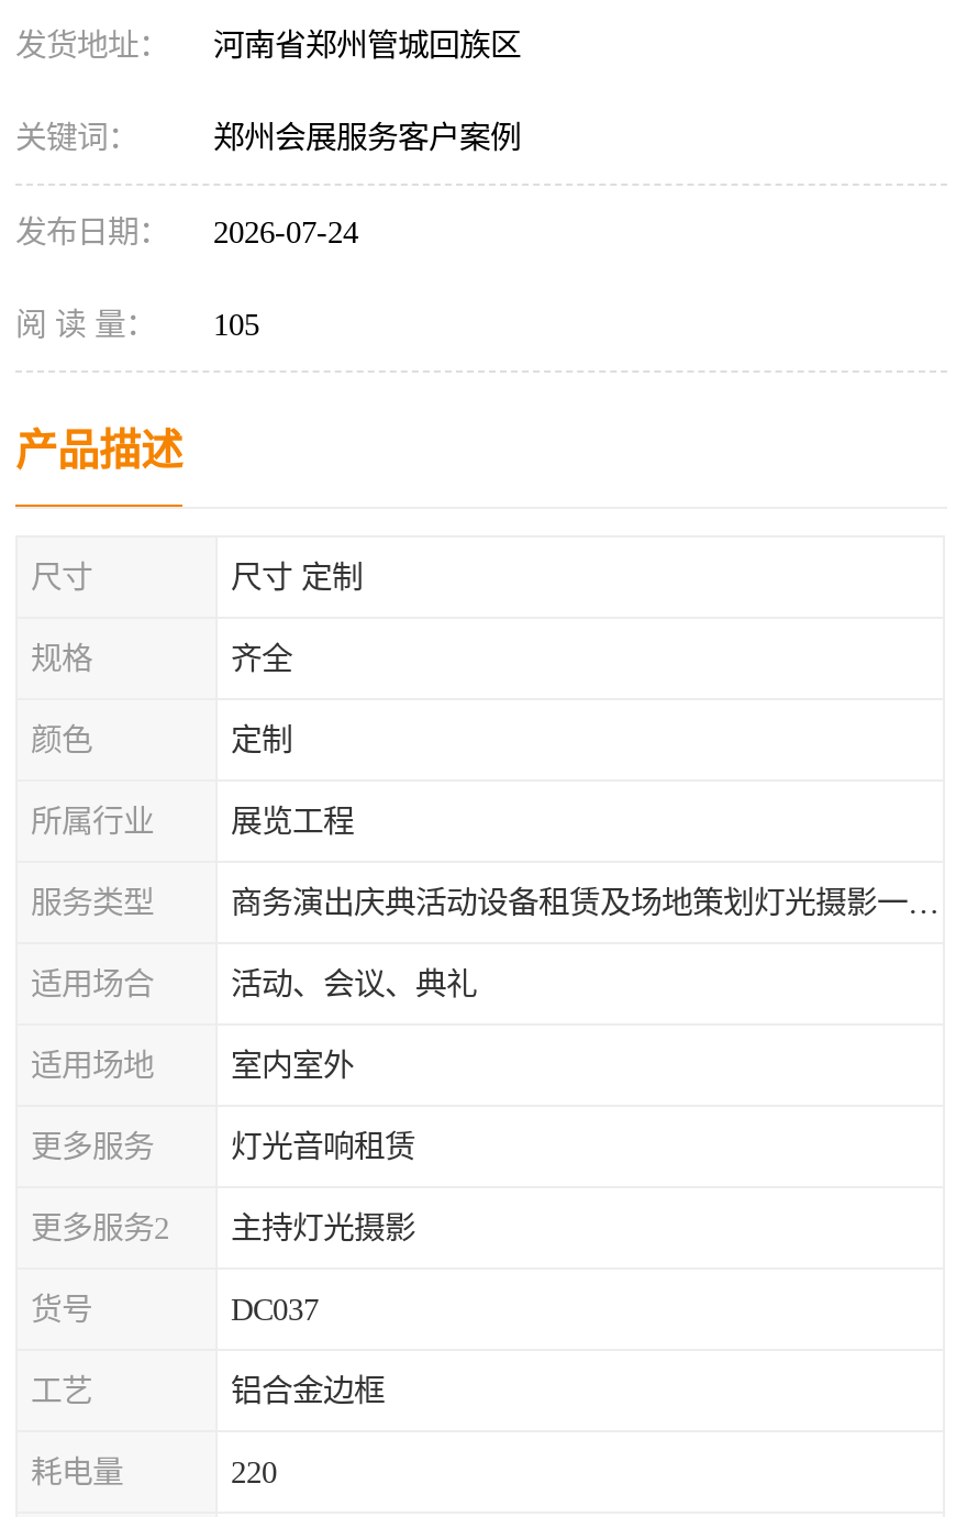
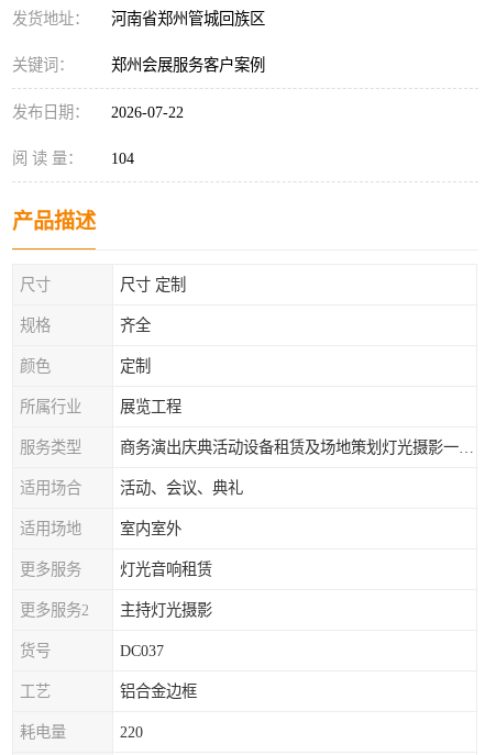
- 发布日期： 2026-07-24
+ 发布日期： 2026-07-22

- 阅 读 量： 105
+ 阅 读 量： 104
